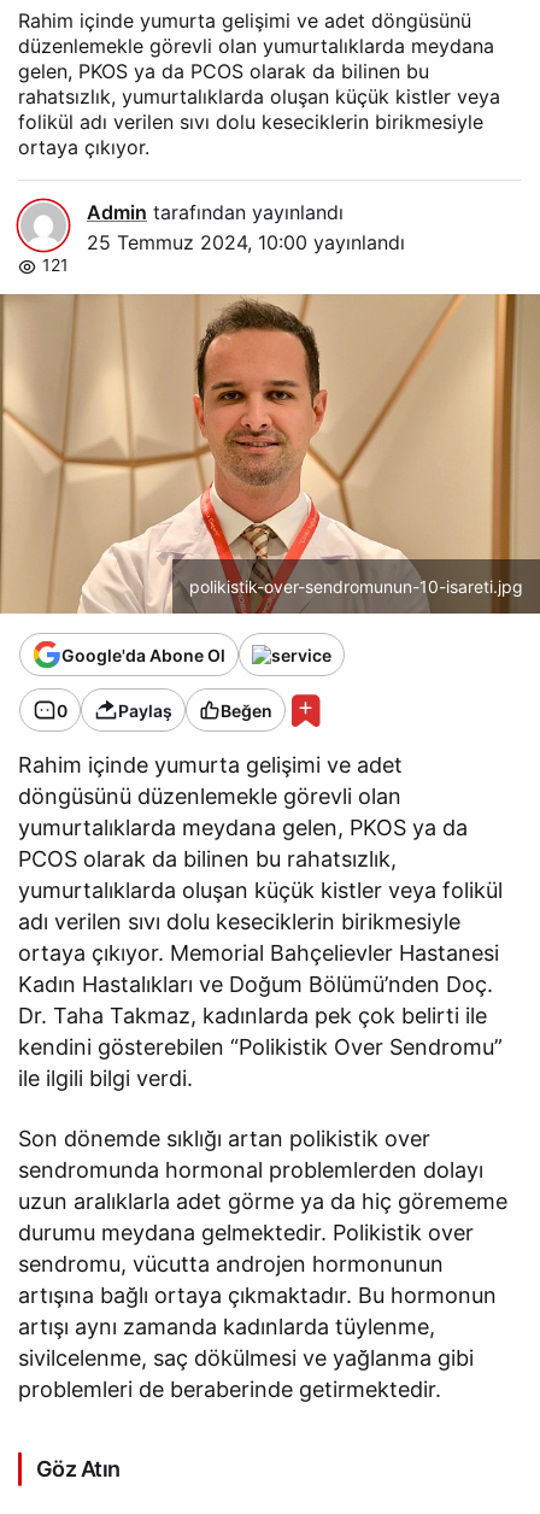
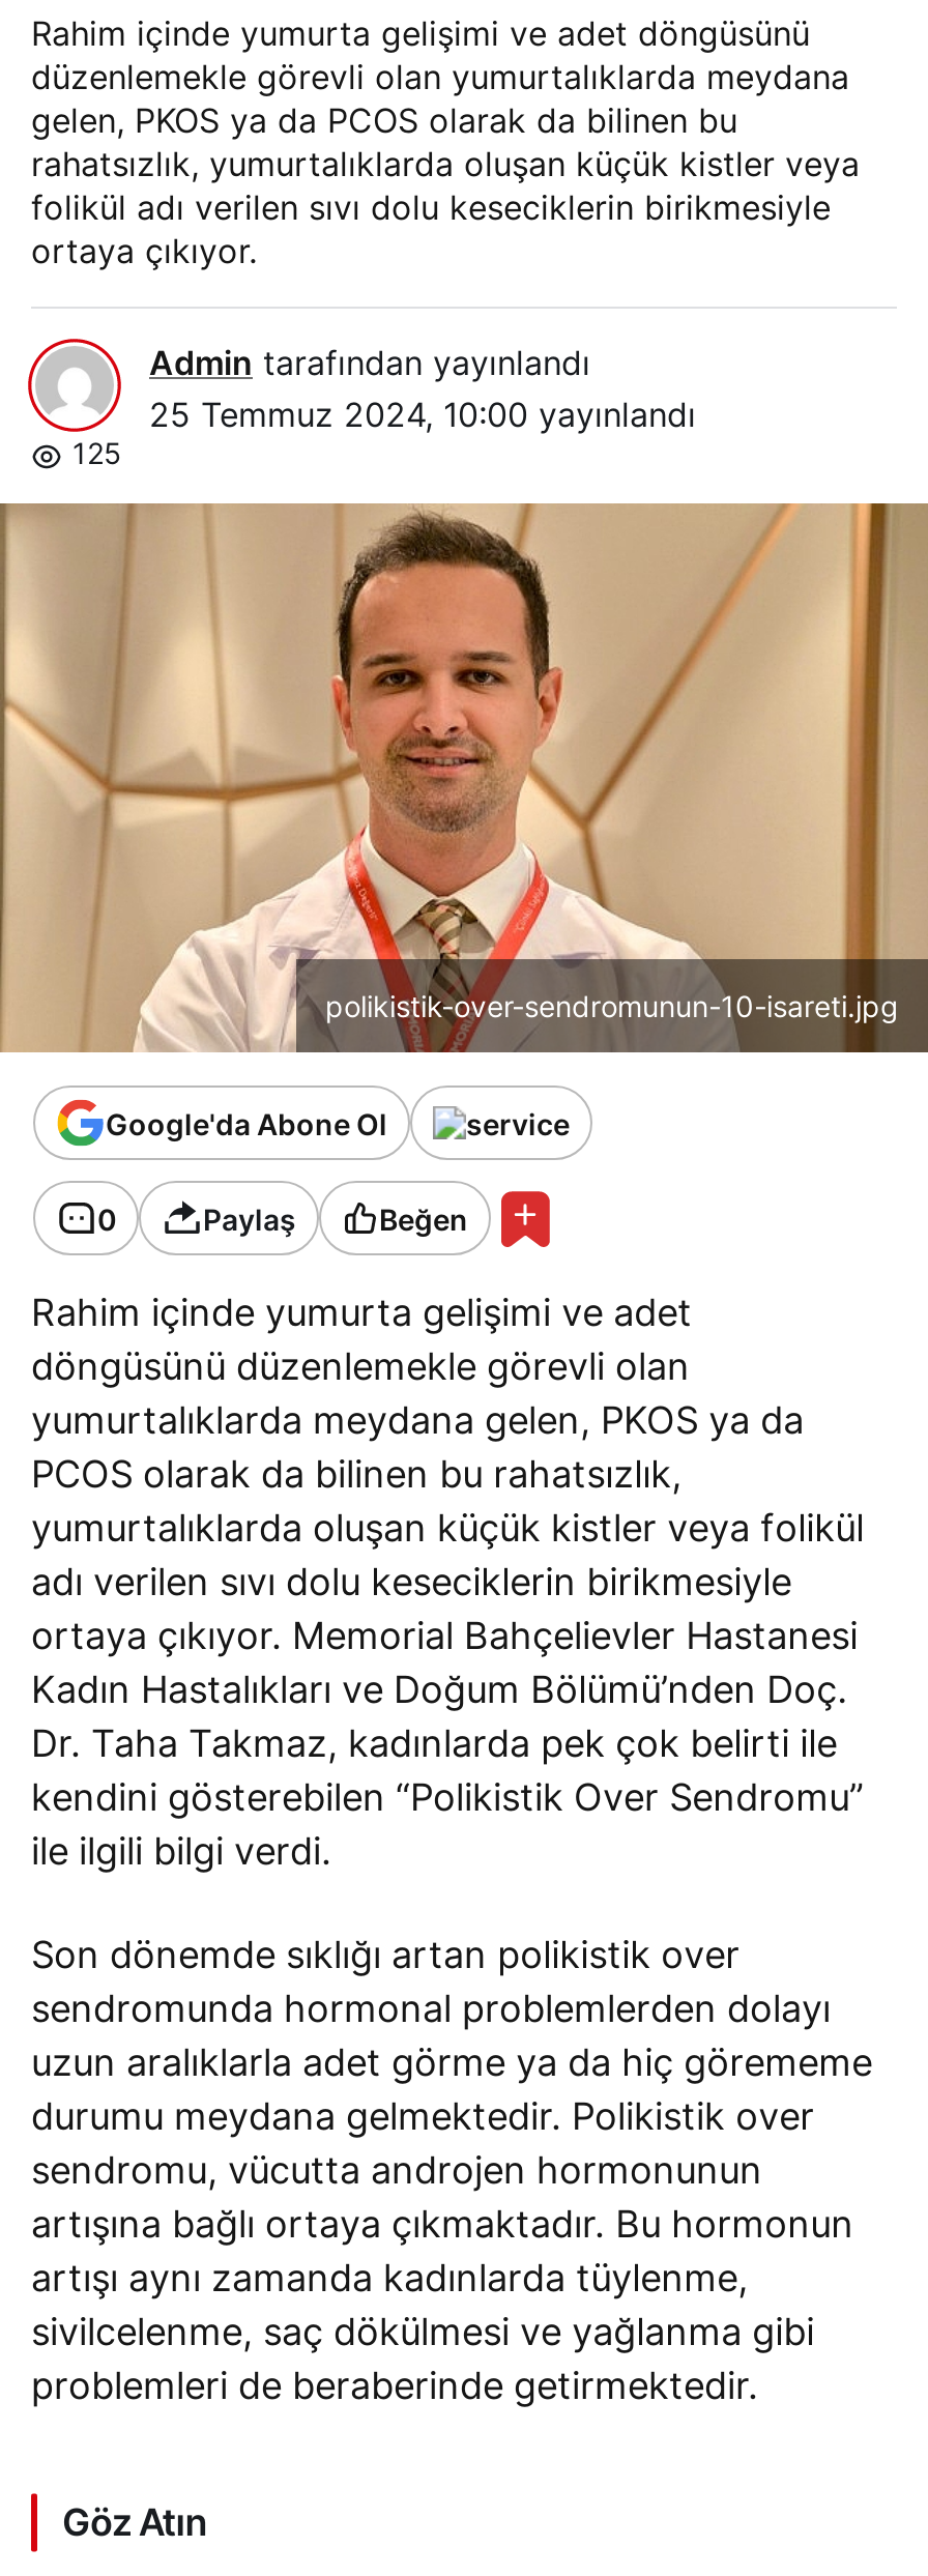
- 121
+ 125
